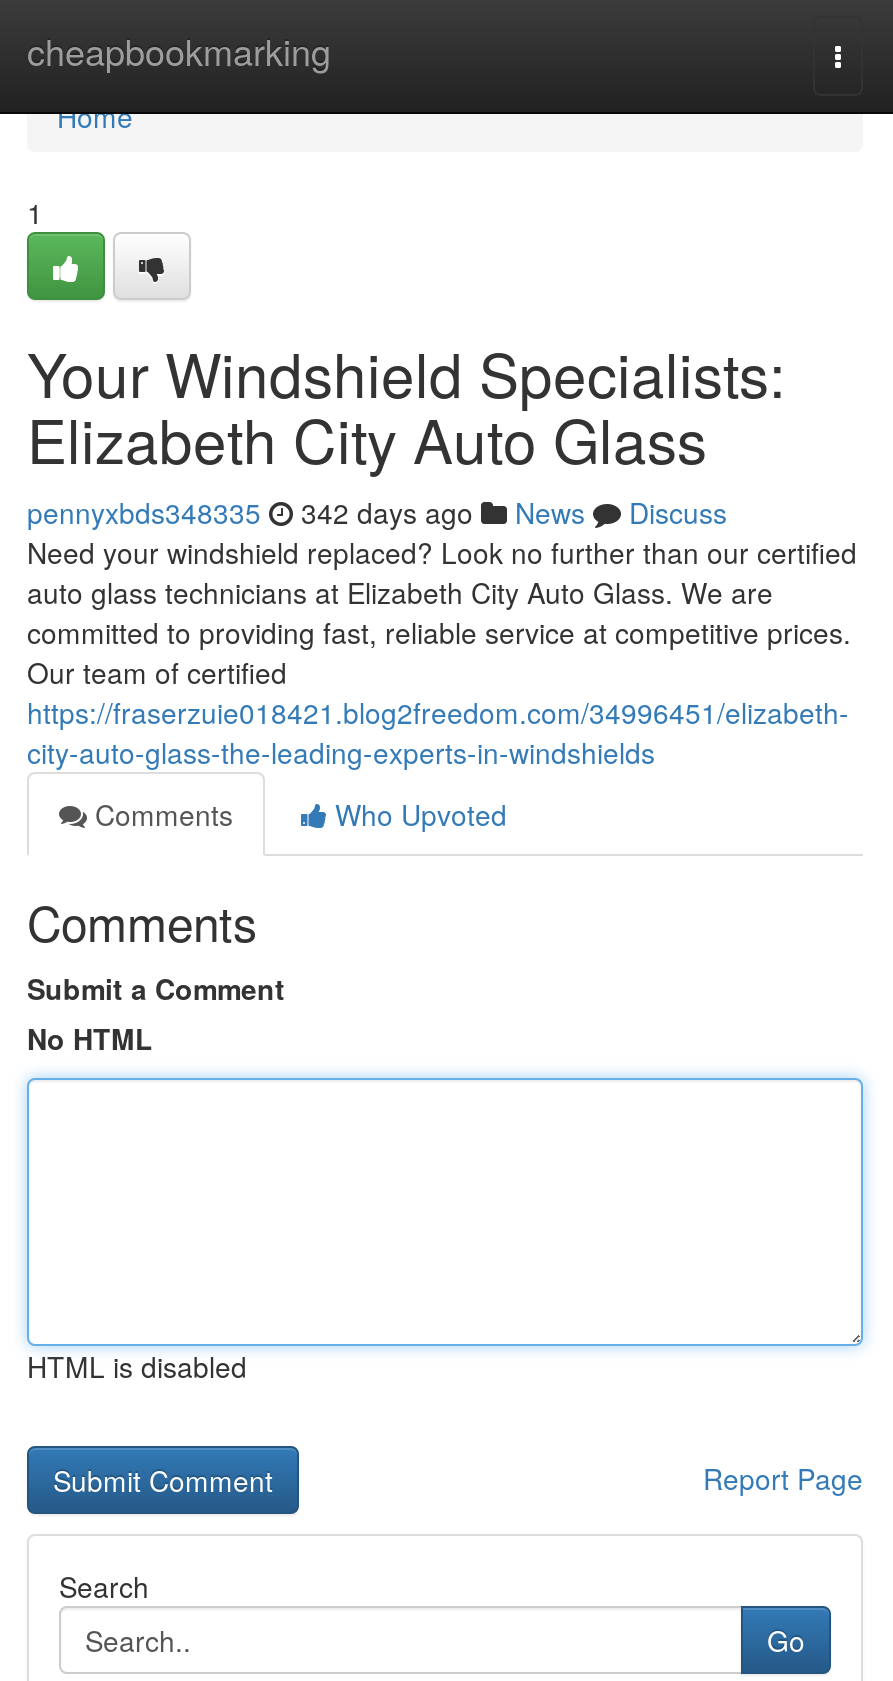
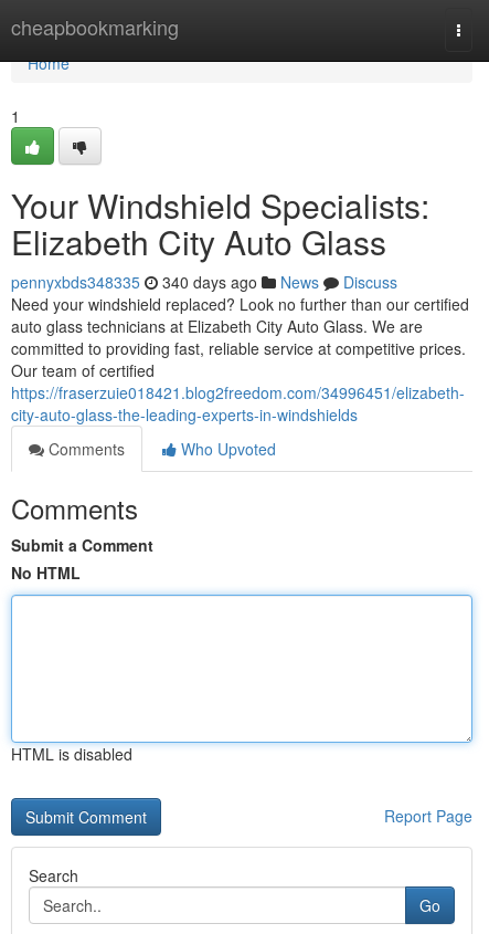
- pennyxbds348335 342 days ago News Discuss
+ pennyxbds348335 340 days ago News Discuss
